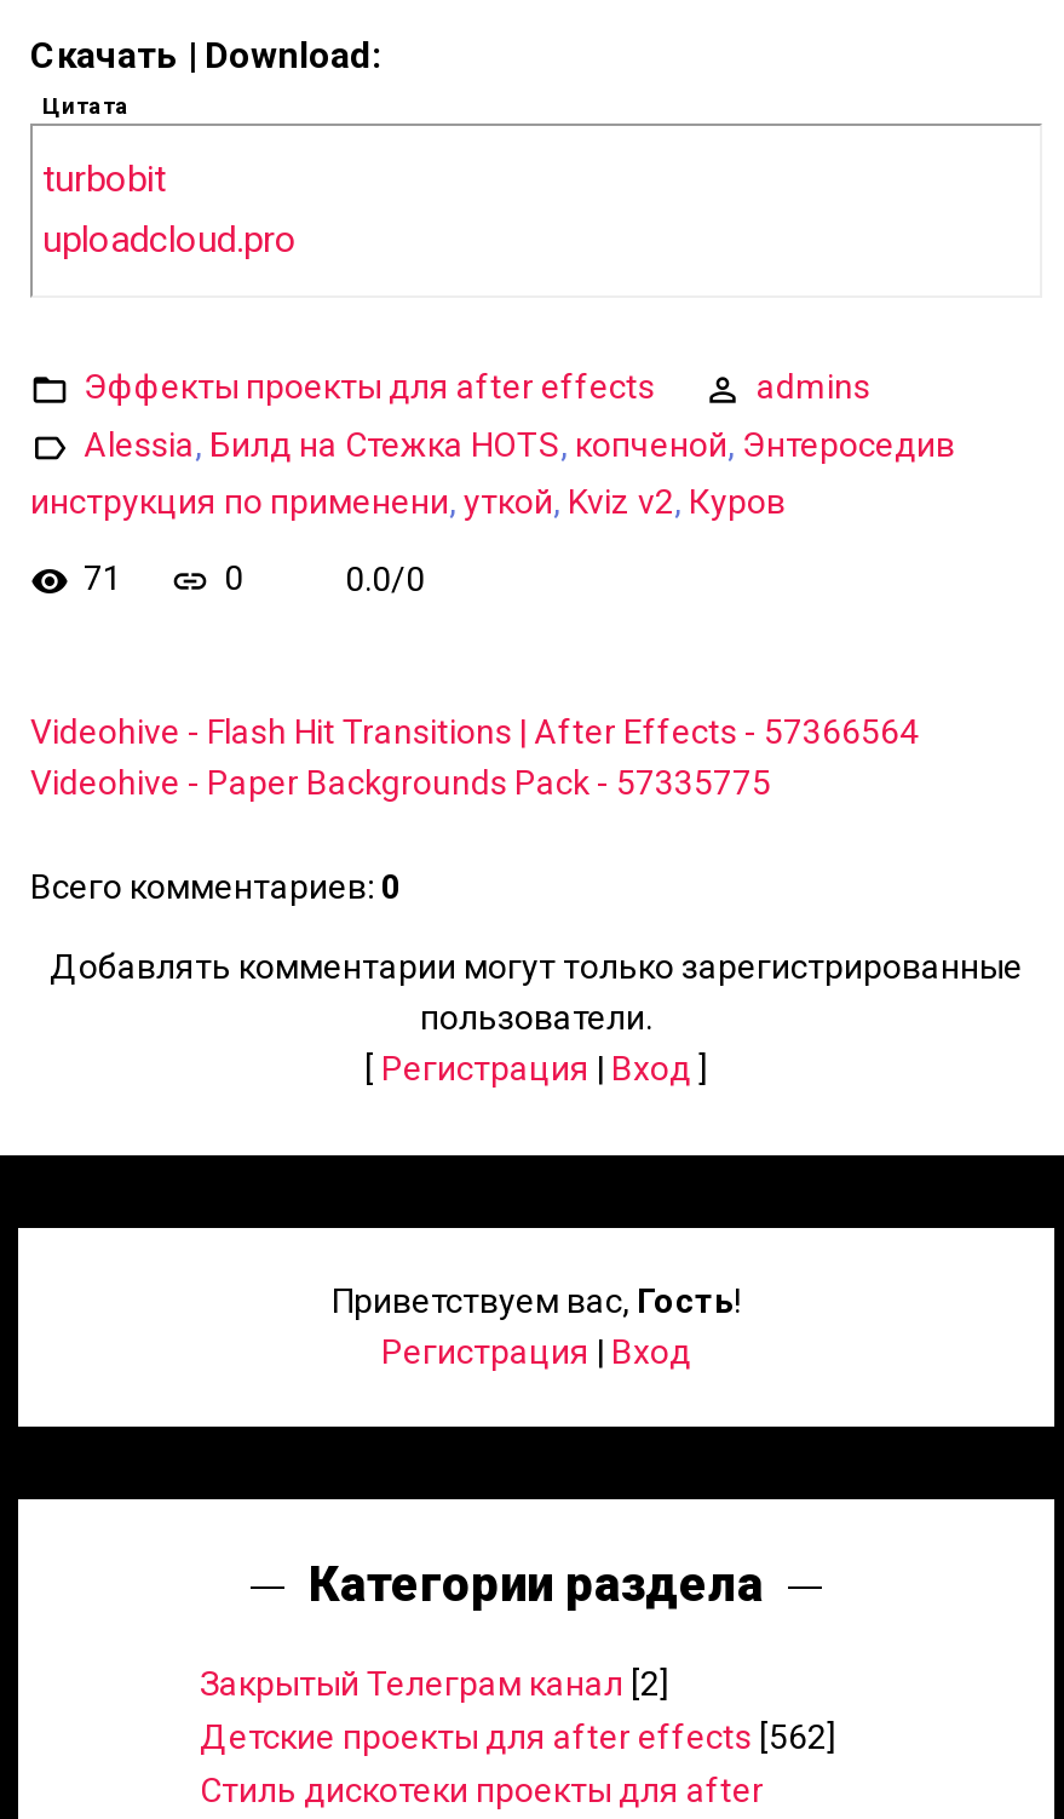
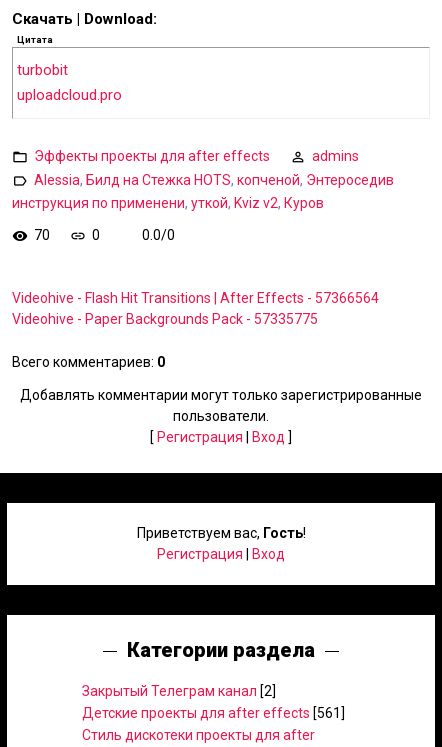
- 71
+ 70

- Детские проекты для after effects [562]
+ Детские проекты для after effects [561]
